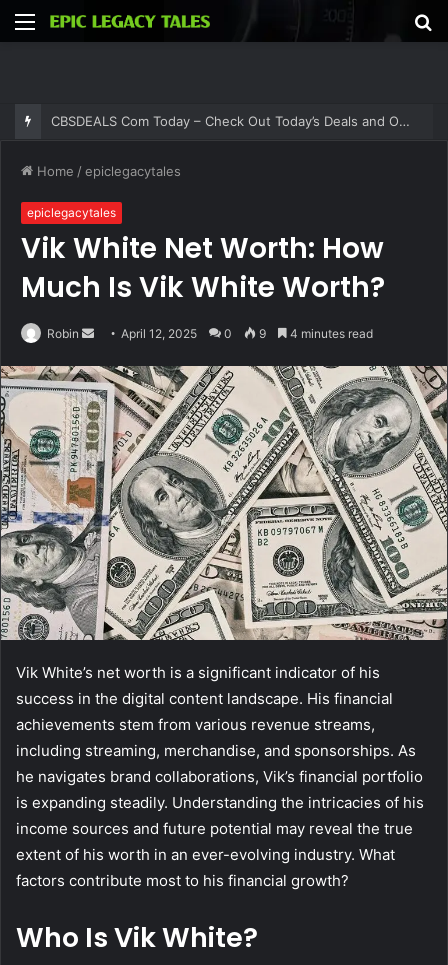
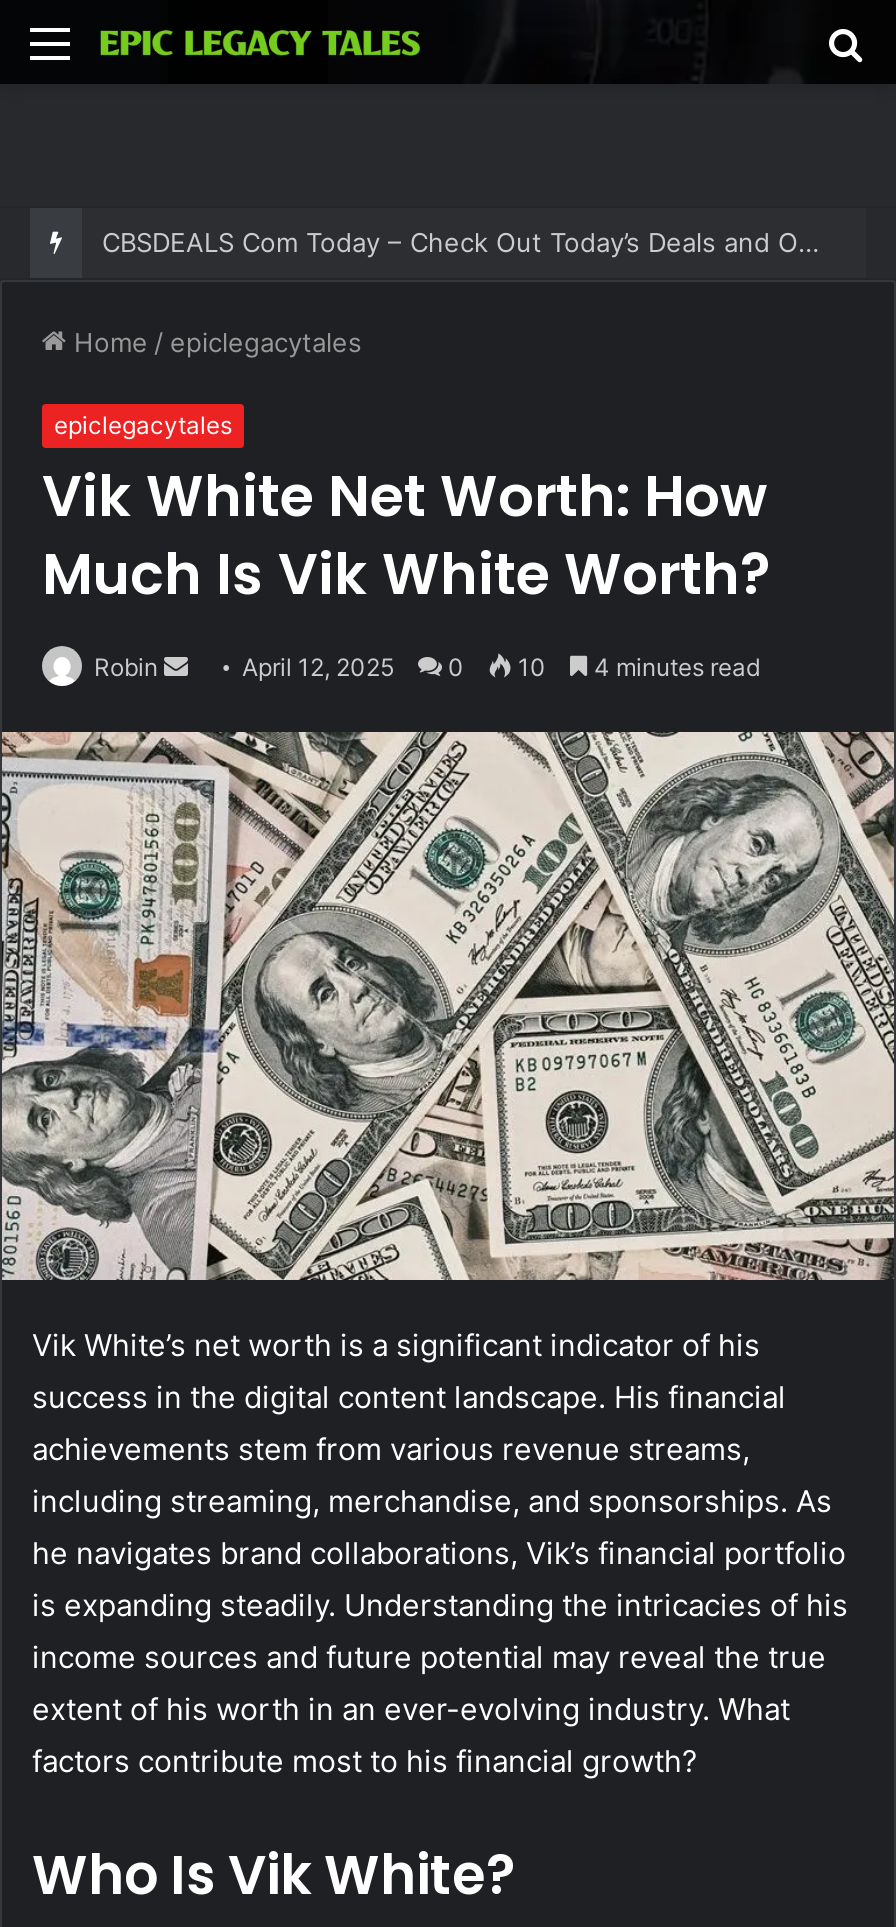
- 9
+ 10
